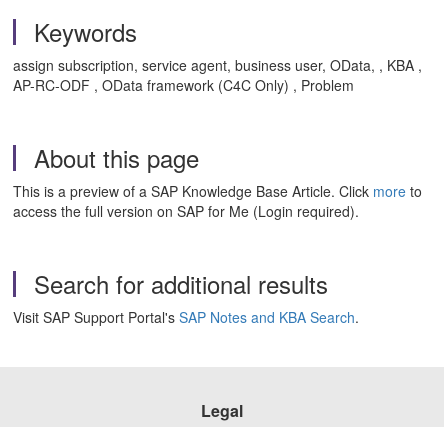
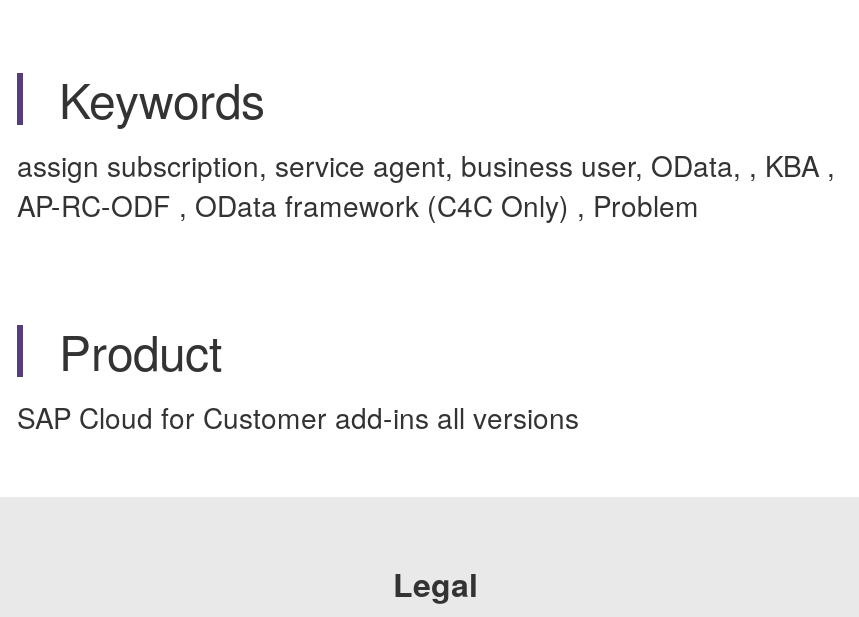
- About this page
- This is a preview of a SAP Knowledge Base Article. Click more to
- access the full version on SAP for Me (Login required).
- Search for additional results
- Visit SAP Support Portal's SAP Notes and KBA Search.
+ Product
+ SAP Cloud for Customer add-ins all versions
